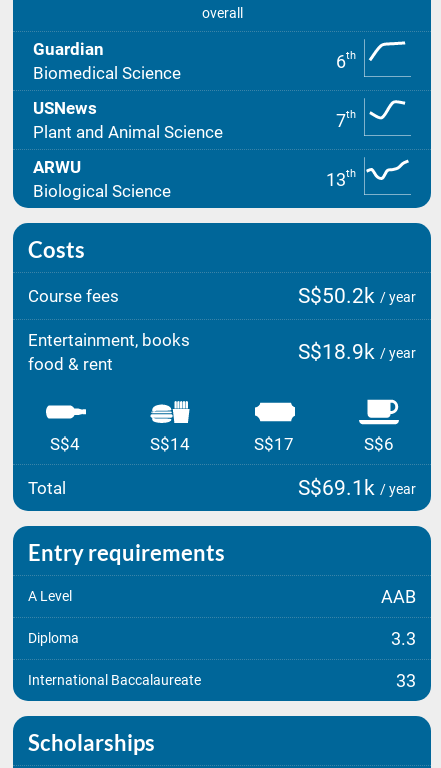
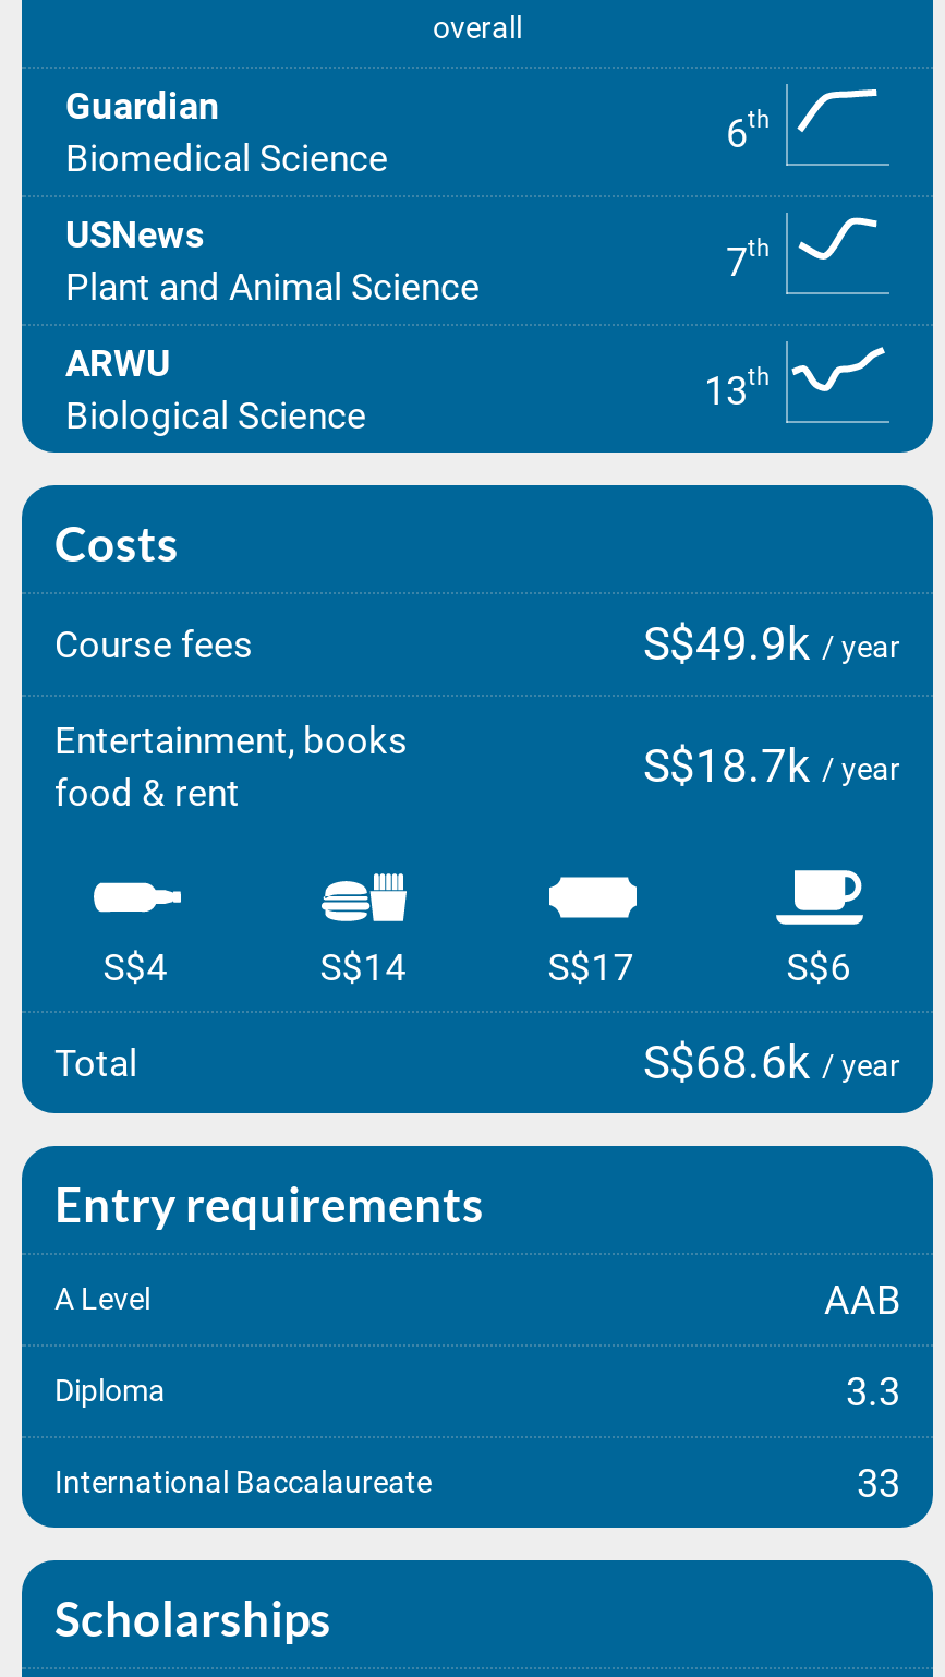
- S$50.2k / year
+ S$49.9k / year

- S$18.9k / year
+ S$18.7k / year

- S$69.1k / year
+ S$68.6k / year
